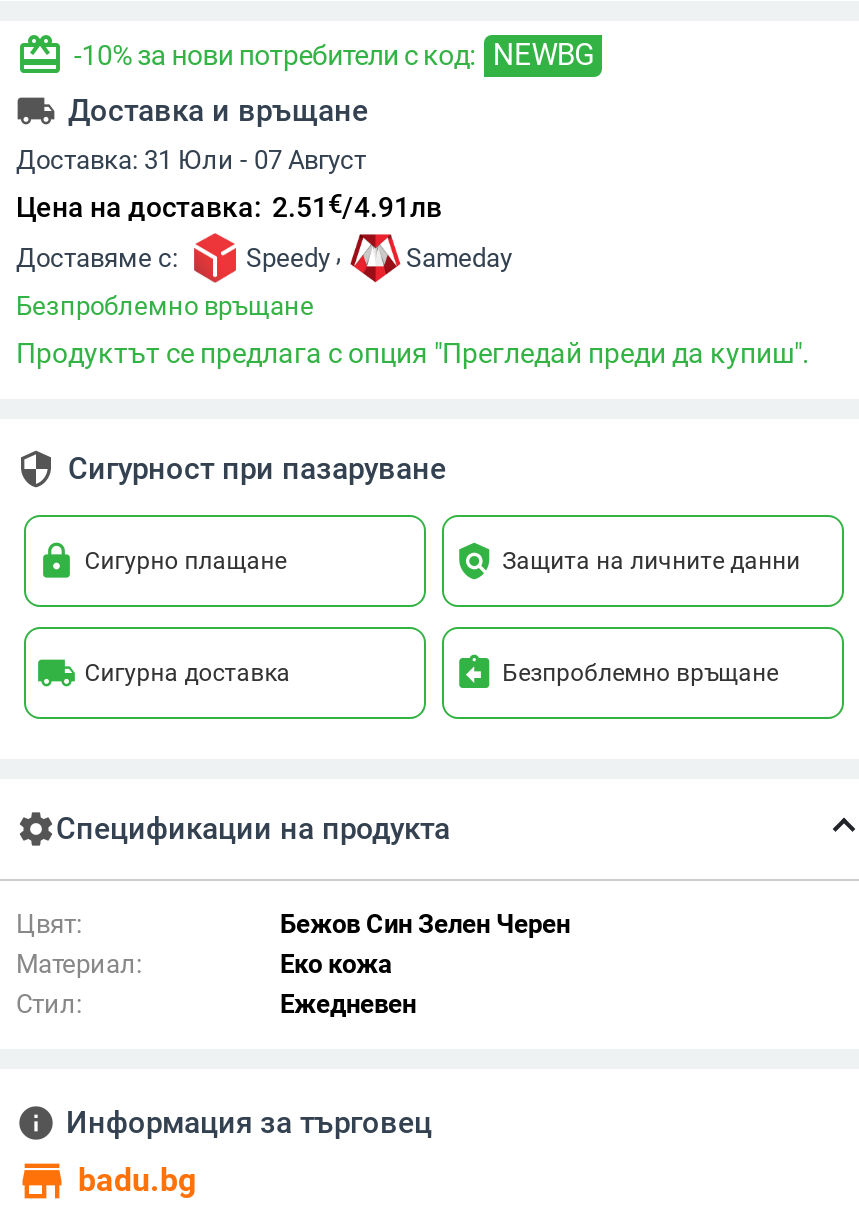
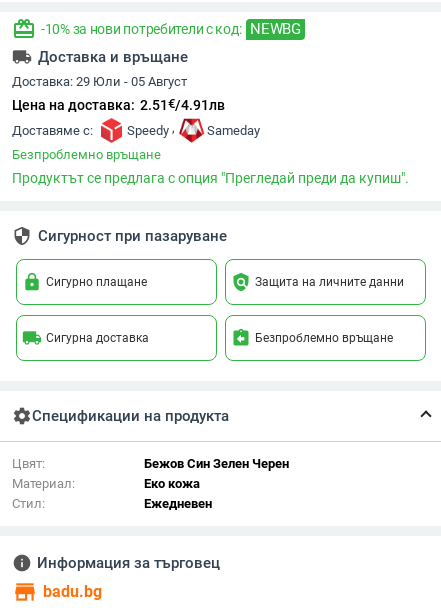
- Доставка: 31 Юли - 07 Август
+ Доставка: 29 Юли - 05 Август
